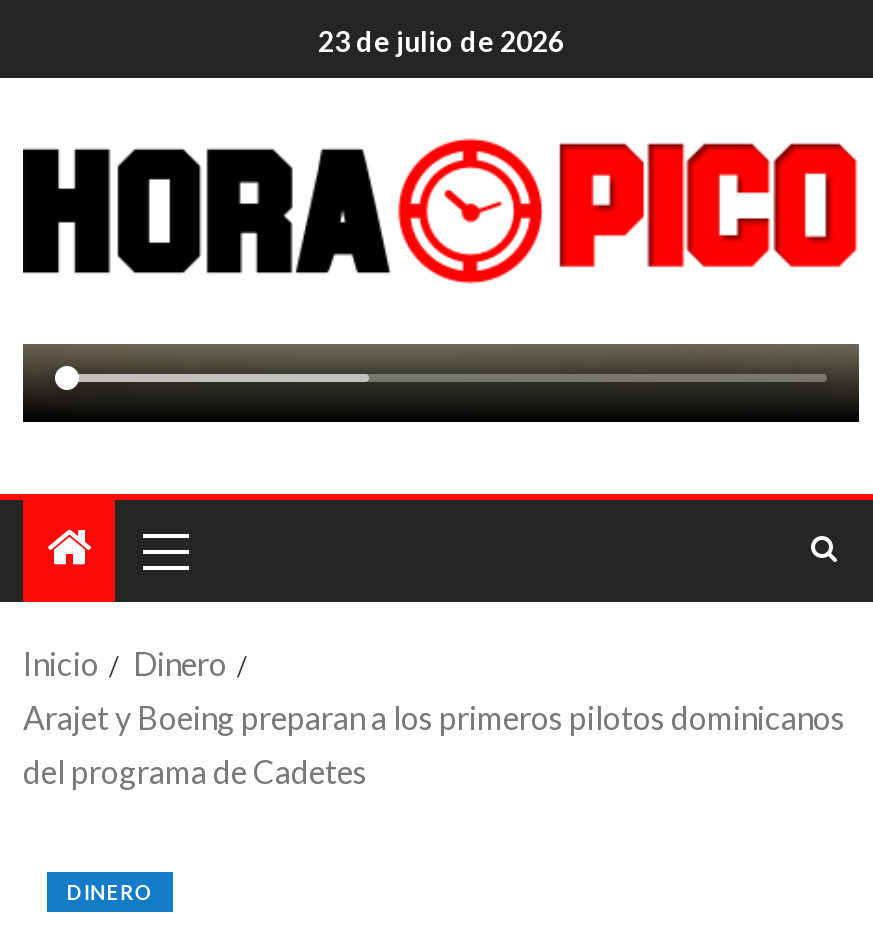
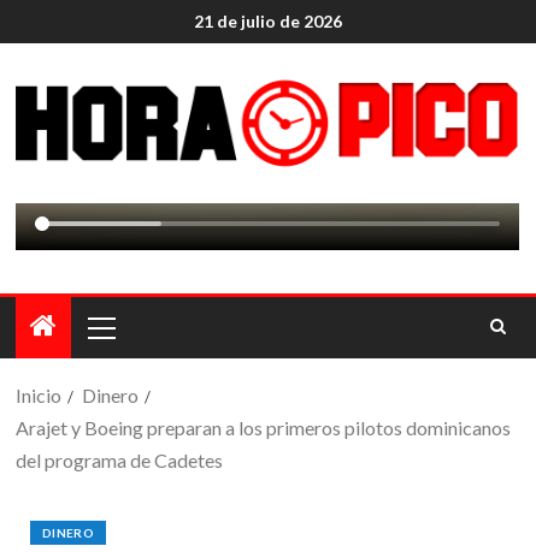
- 23 de julio de 2026
+ 21 de julio de 2026
